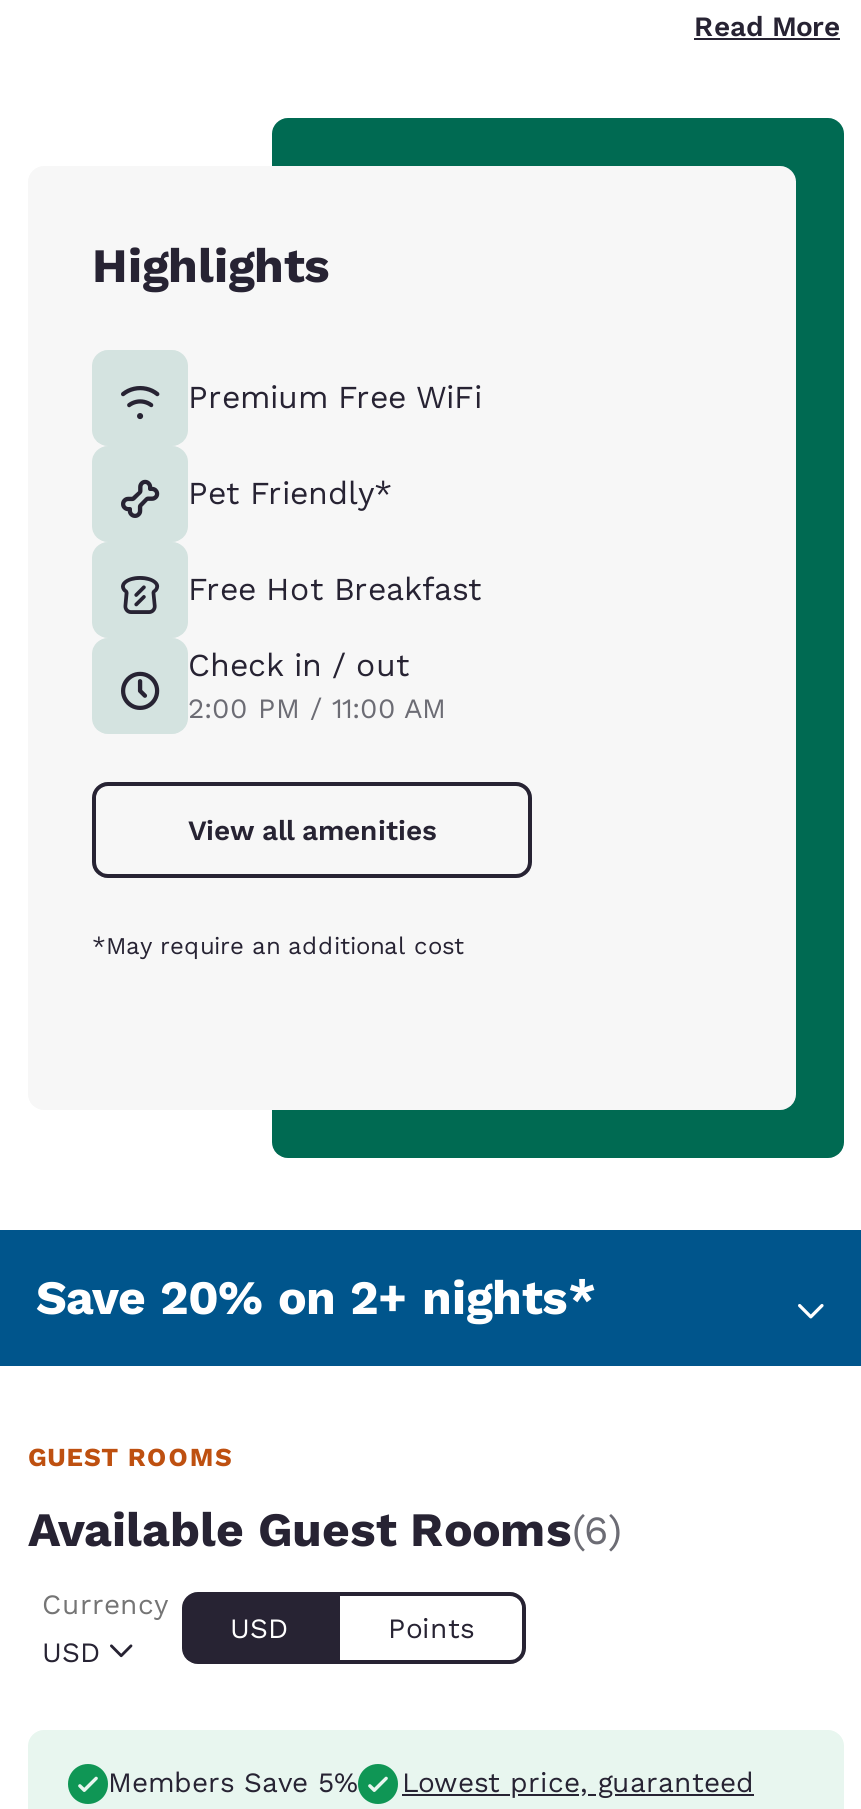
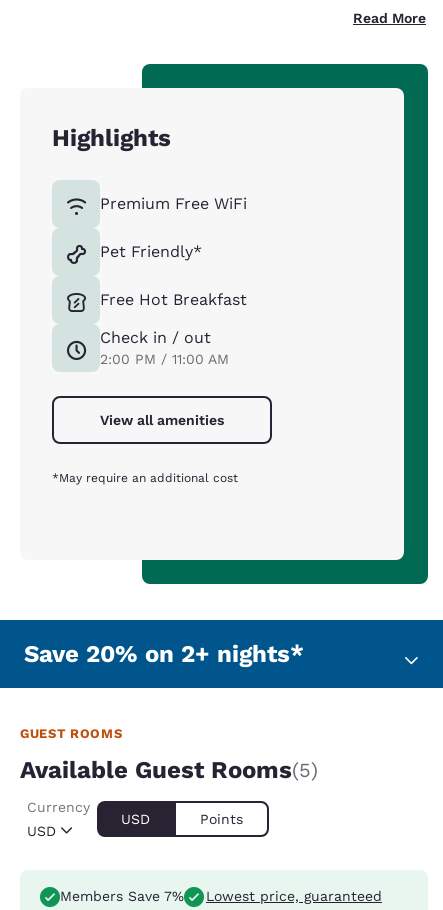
- Available Guest Rooms(6)
+ Available Guest Rooms(5)

- Members Save 5% Lowest price, guaranteed
+ Members Save 7% Lowest price, guaranteed
